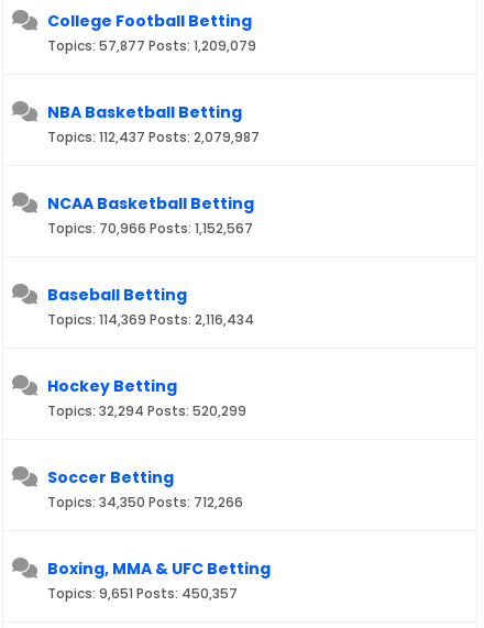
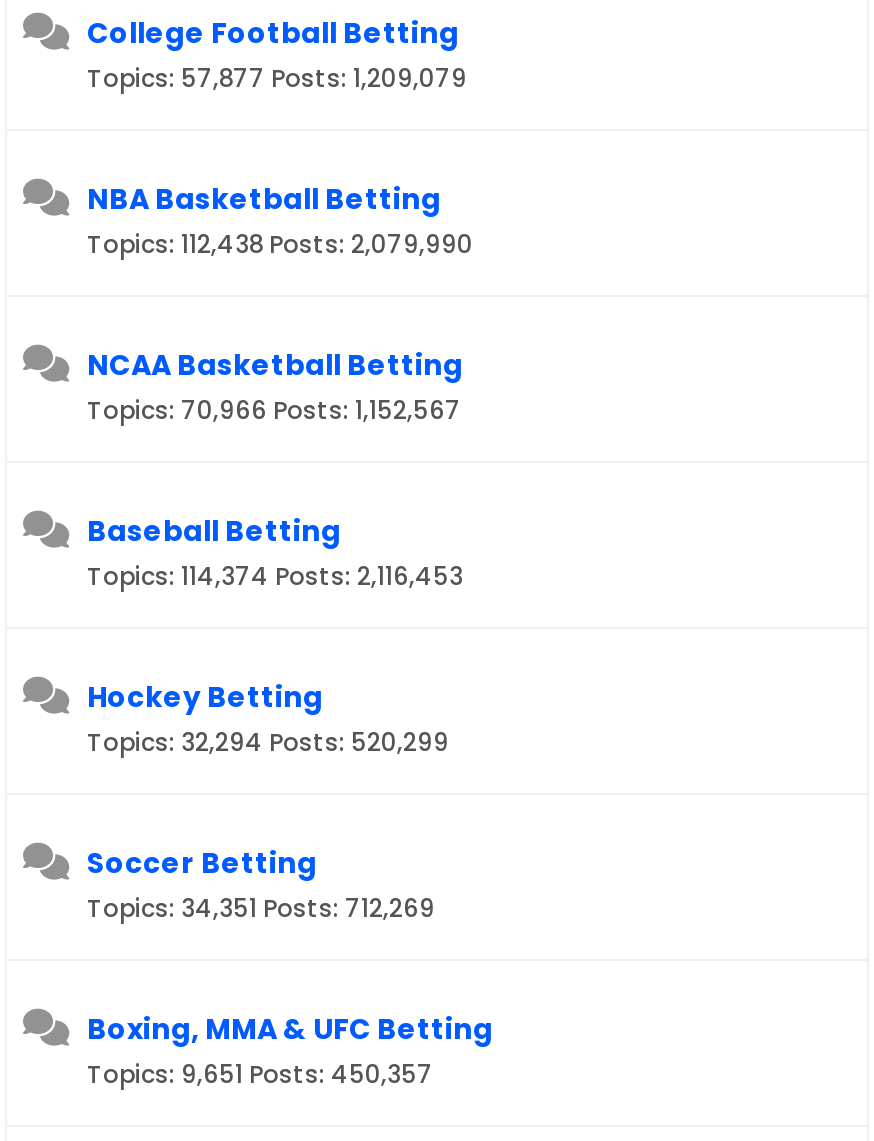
- Topics: 112,437 Posts: 2,079,987
+ Topics: 112,438 Posts: 2,079,990

- Topics: 114,369 Posts: 2,116,434
+ Topics: 114,374 Posts: 2,116,453

- Topics: 34,350 Posts: 712,266
+ Topics: 34,351 Posts: 712,269
